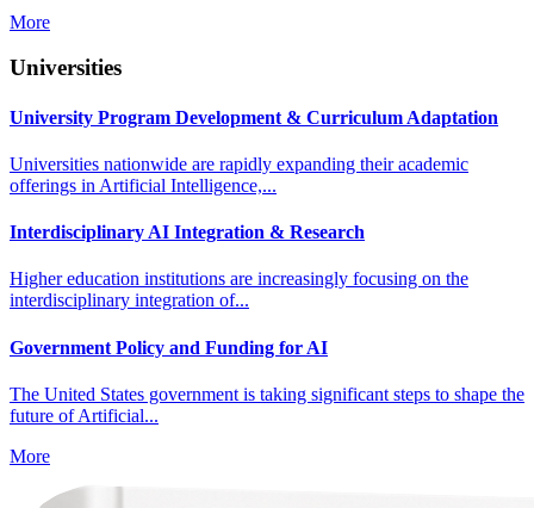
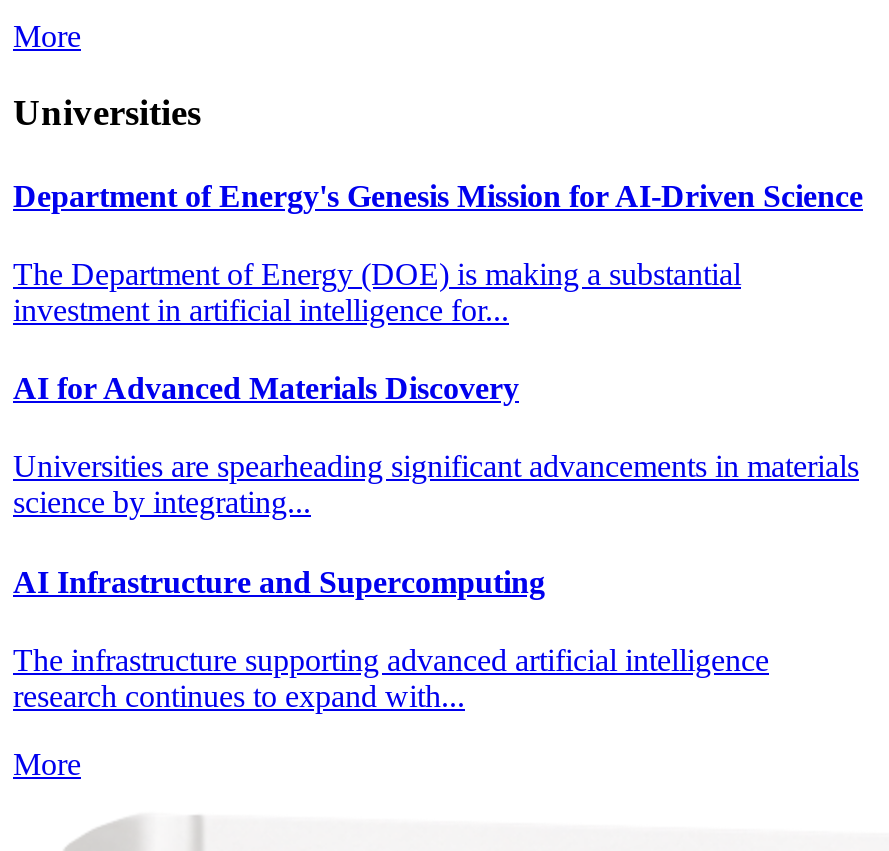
- University Program Development & Curriculum Adaptation
+ Department of Energy's Genesis Mission for AI-Driven Science

- Universities nationwide are rapidly expanding their academic
- offerings in Artificial Intelligence,...
+ The Department of Energy (DOE) is making a substantial
+ investment in artificial intelligence for...

- Interdisciplinary AI Integration & Research
+ AI for Advanced Materials Discovery

- Higher education institutions are increasingly focusing on the
- interdisciplinary integration of...
+ Universities are spearheading significant advancements in materials
+ science by integrating...

- Government Policy and Funding for AI
+ AI Infrastructure and Supercomputing

- The United States government is taking significant steps to shape the
- future of Artificial...
+ The infrastructure supporting advanced artificial intelligence
+ research continues to expand with...
